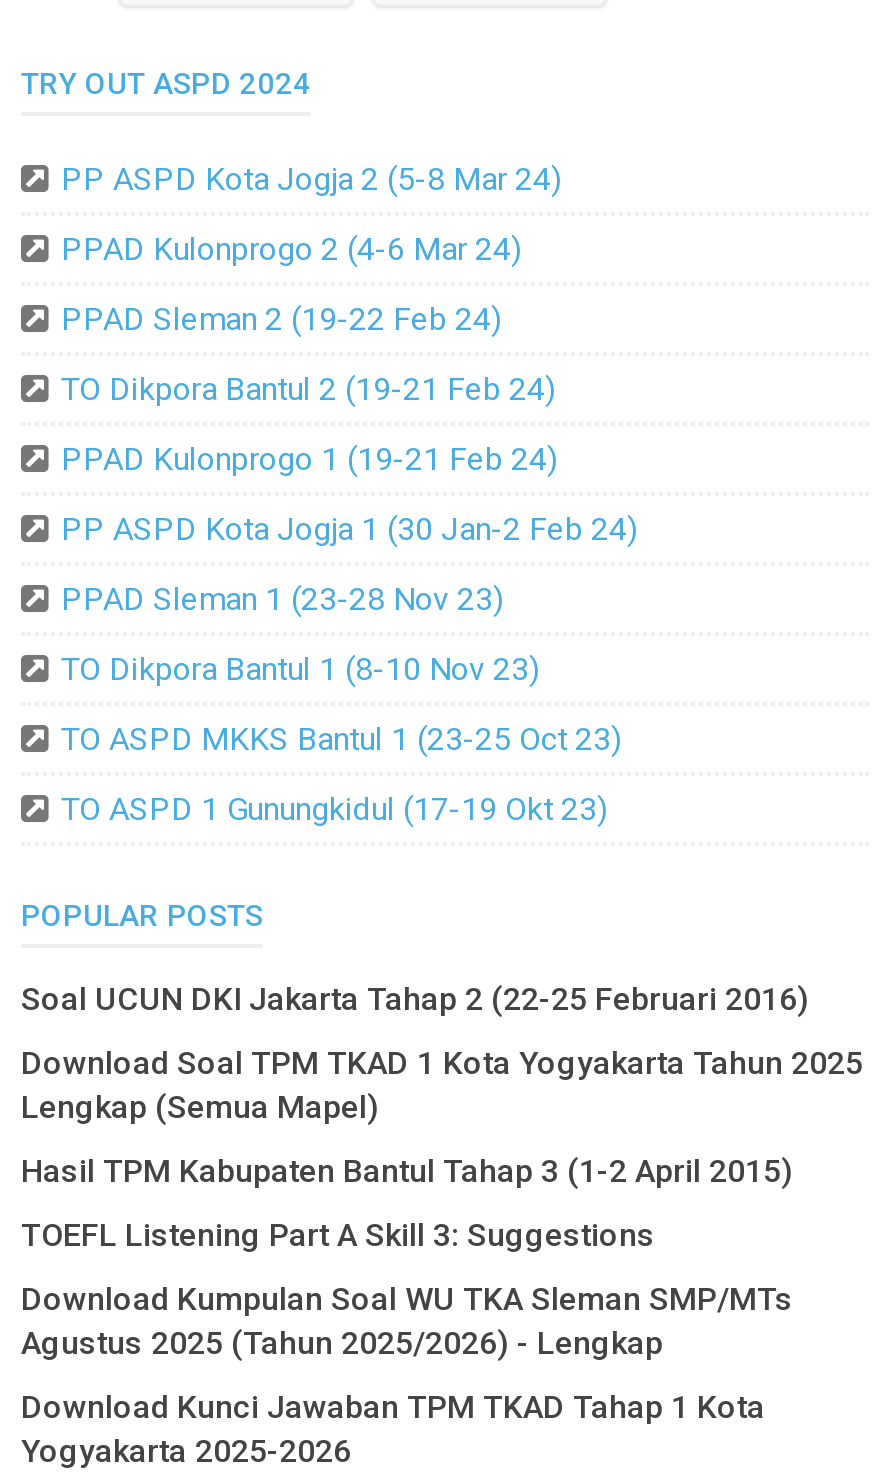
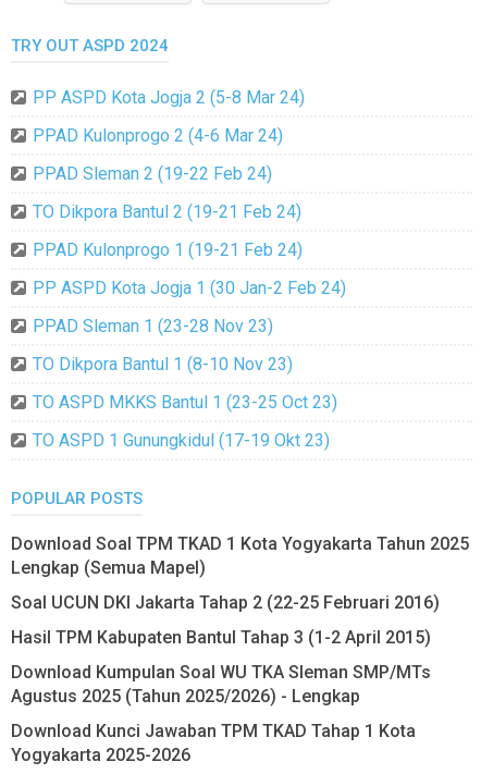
moved down: Soal UCUN DKI Jakarta Tahap 2 (22-25 Februari 2016)

- TOEFL Listening Part A Skill 3: Suggestions
